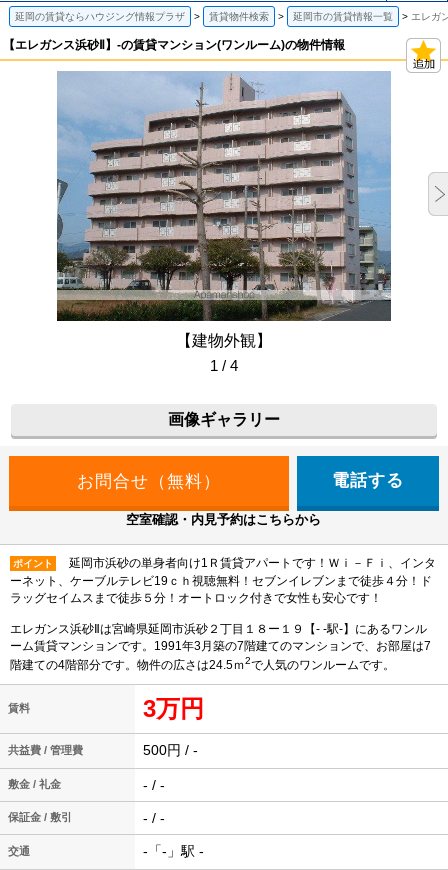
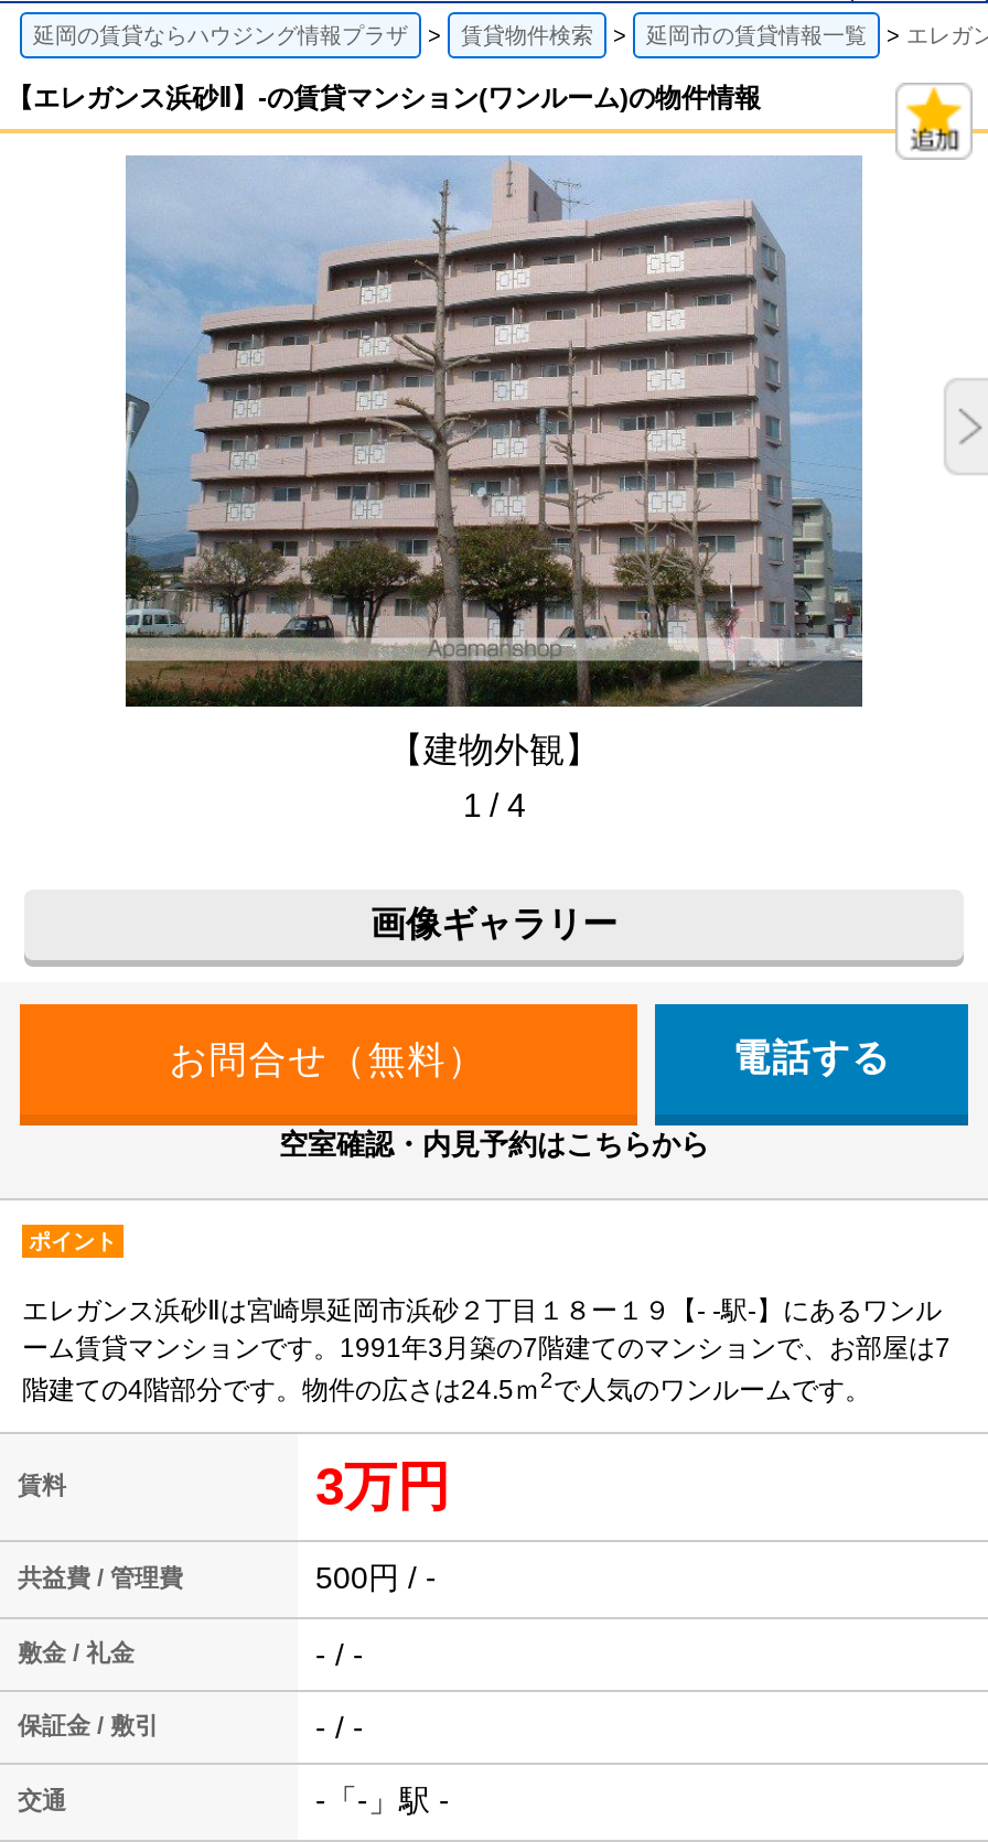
- 延岡市浜砂の単身者向け1Ｒ賃貸アパートです！Ｗｉ－Ｆｉ、インタ
- ーネット、ケーブルテレビ19ｃｈ視聴無料！セブンイレブンまで徒歩４分！ド
- ラッグセイムスまで徒歩５分！オートロック付きで女性も安心です！
